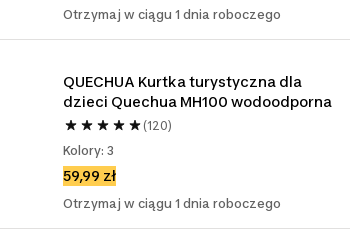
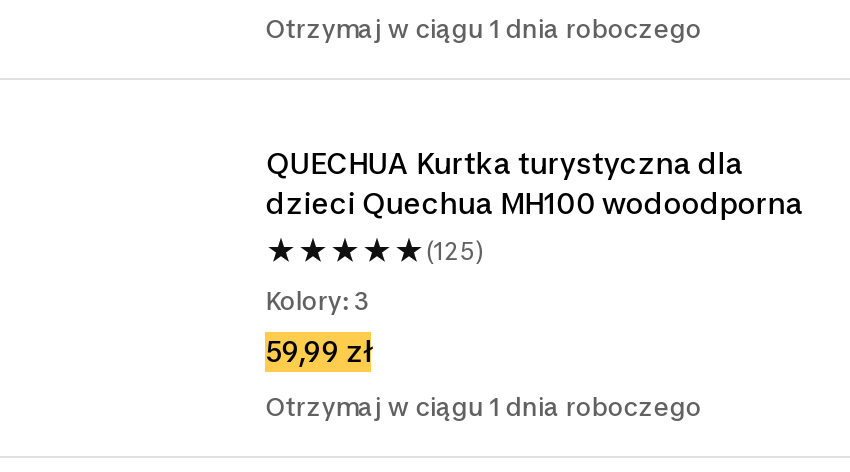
- (120)
+ (125)
